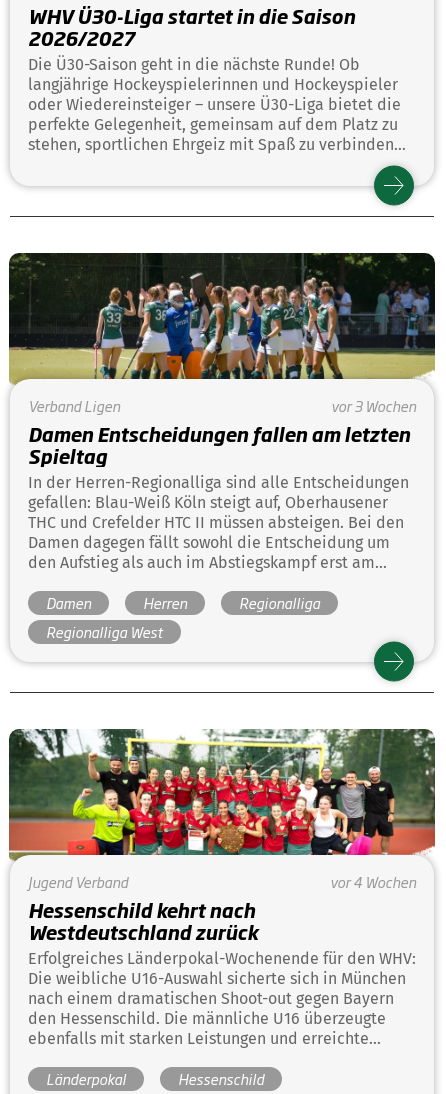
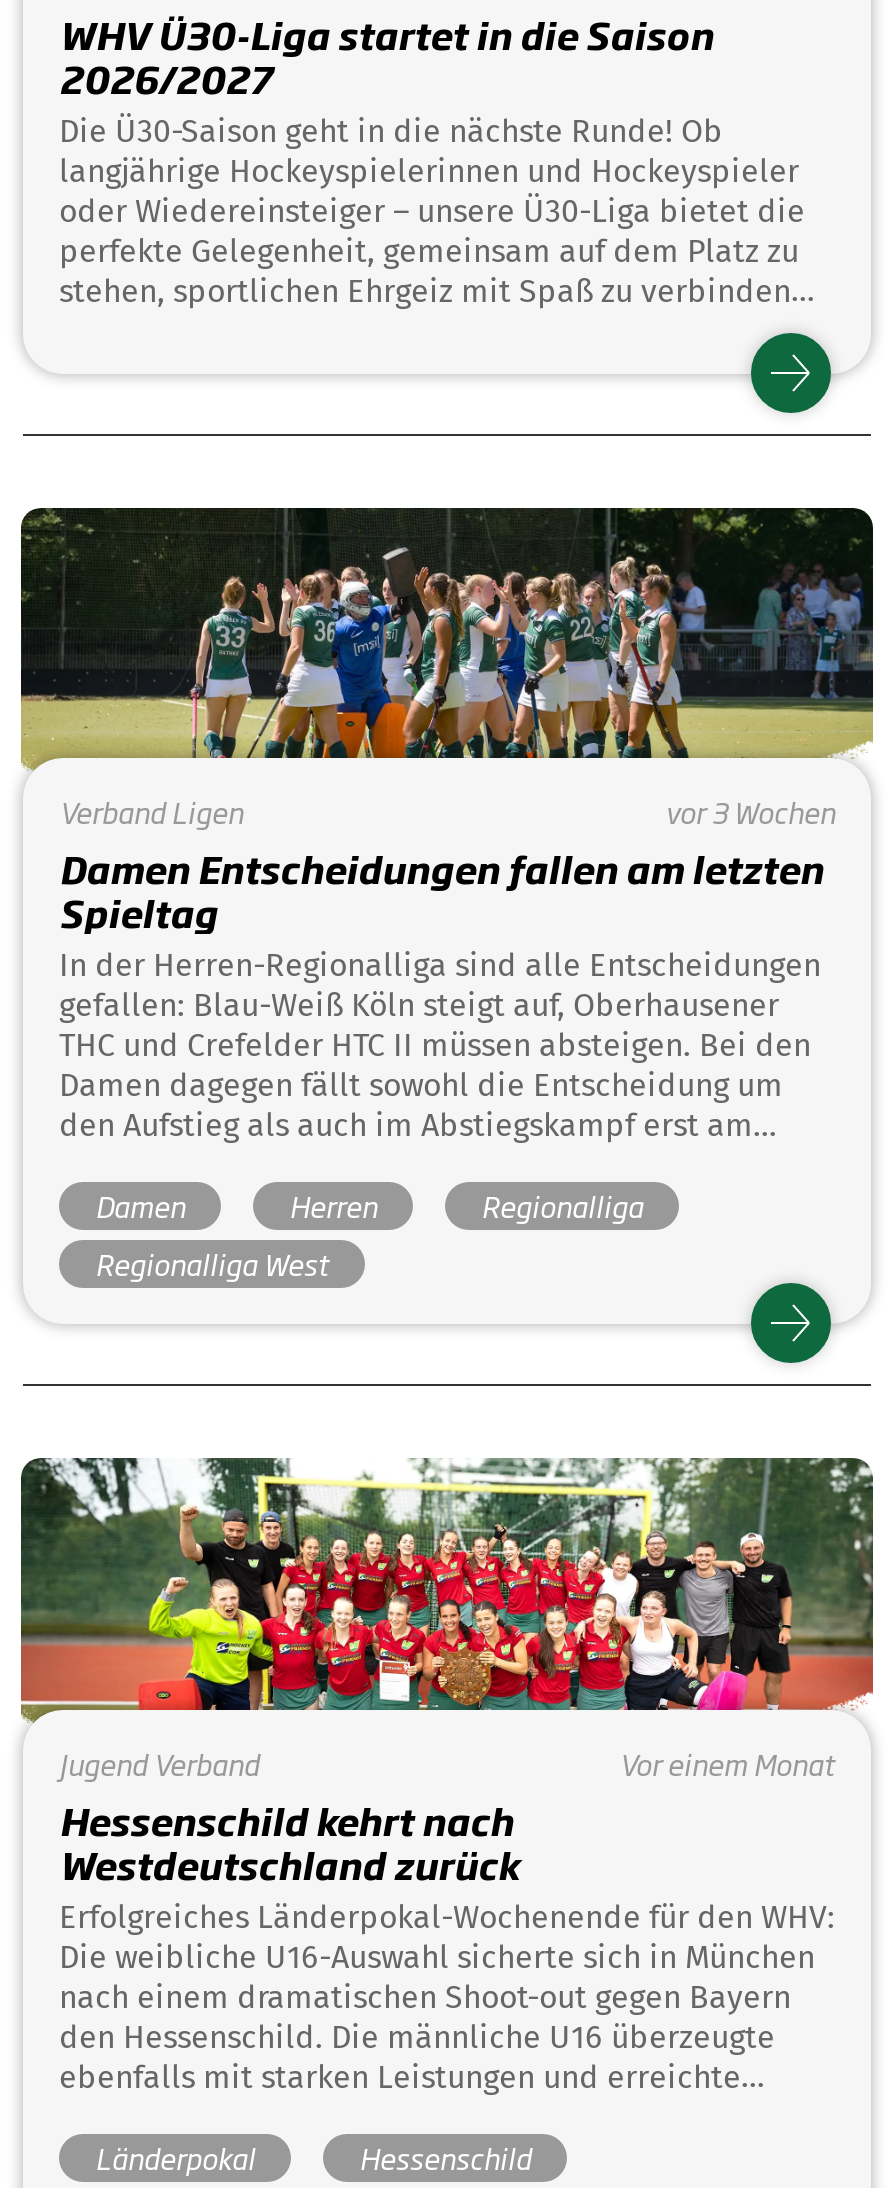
- vor 4 Wochen
+ Vor einem Monat
